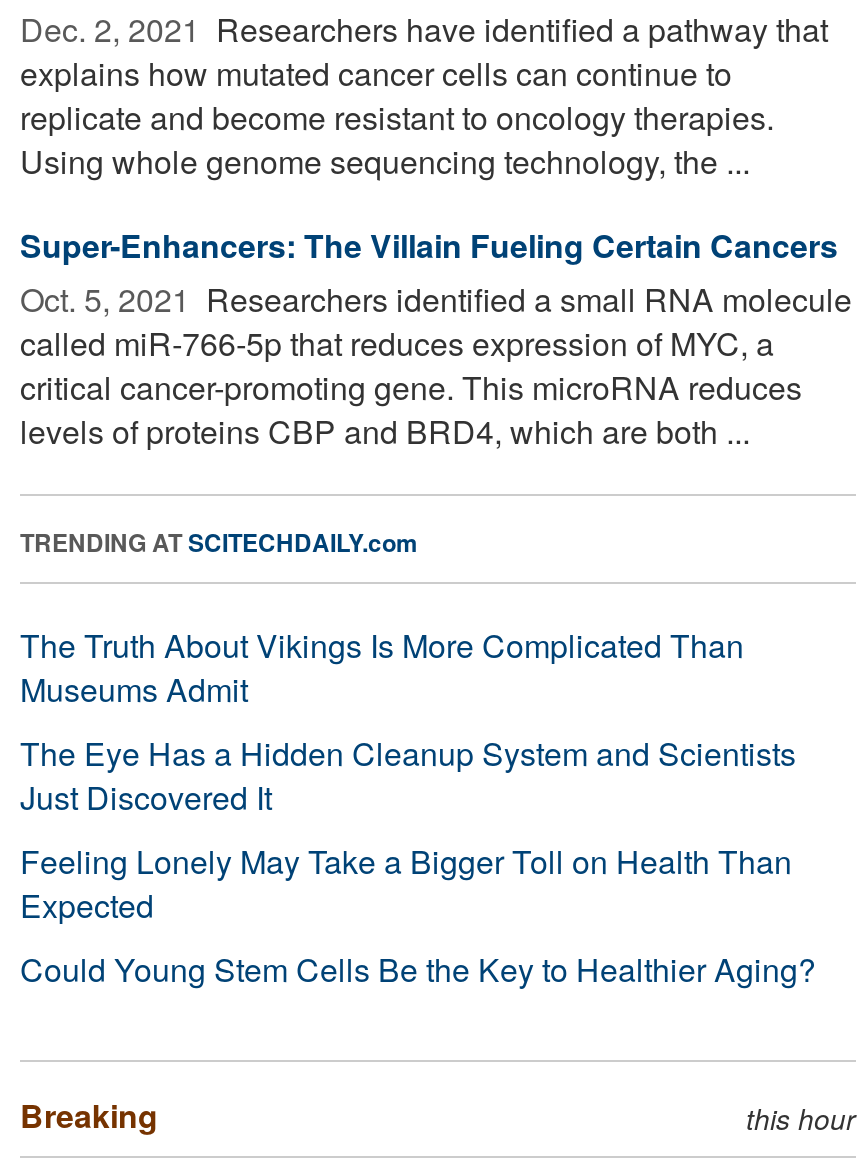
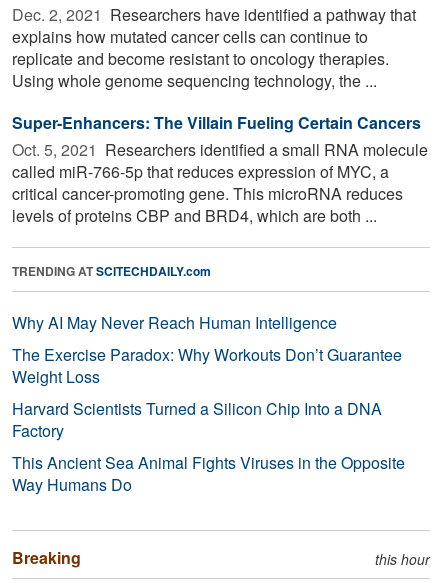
- The Truth About Vikings Is More Complicated Than
- Museums Admit
- The Eye Has a Hidden Cleanup System and Scientists
- Just Discovered It
- Feeling Lonely May Take a Bigger Toll on Health Than
- Expected
- Could Young Stem Cells Be the Key to Healthier Aging?
+ Why AI May Never Reach Human Intelligence
+ The Exercise Paradox: Why Workouts Don’t Guarantee
+ Weight Loss
+ Harvard Scientists Turned a Silicon Chip Into a DNA
+ Factory
+ This Ancient Sea Animal Fights Viruses in the Opposite
+ Way Humans Do
